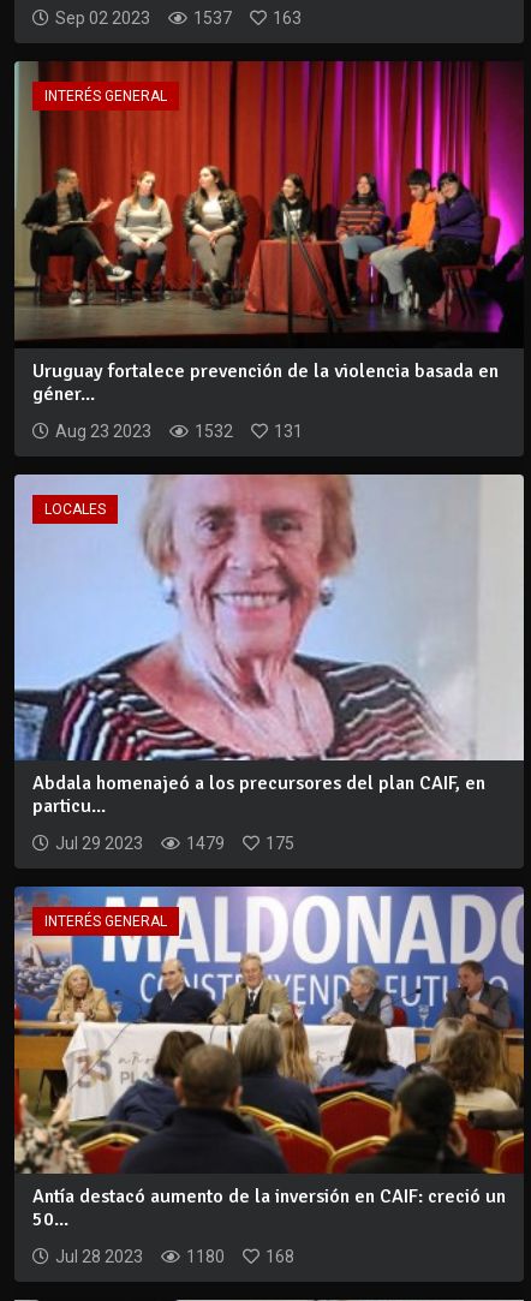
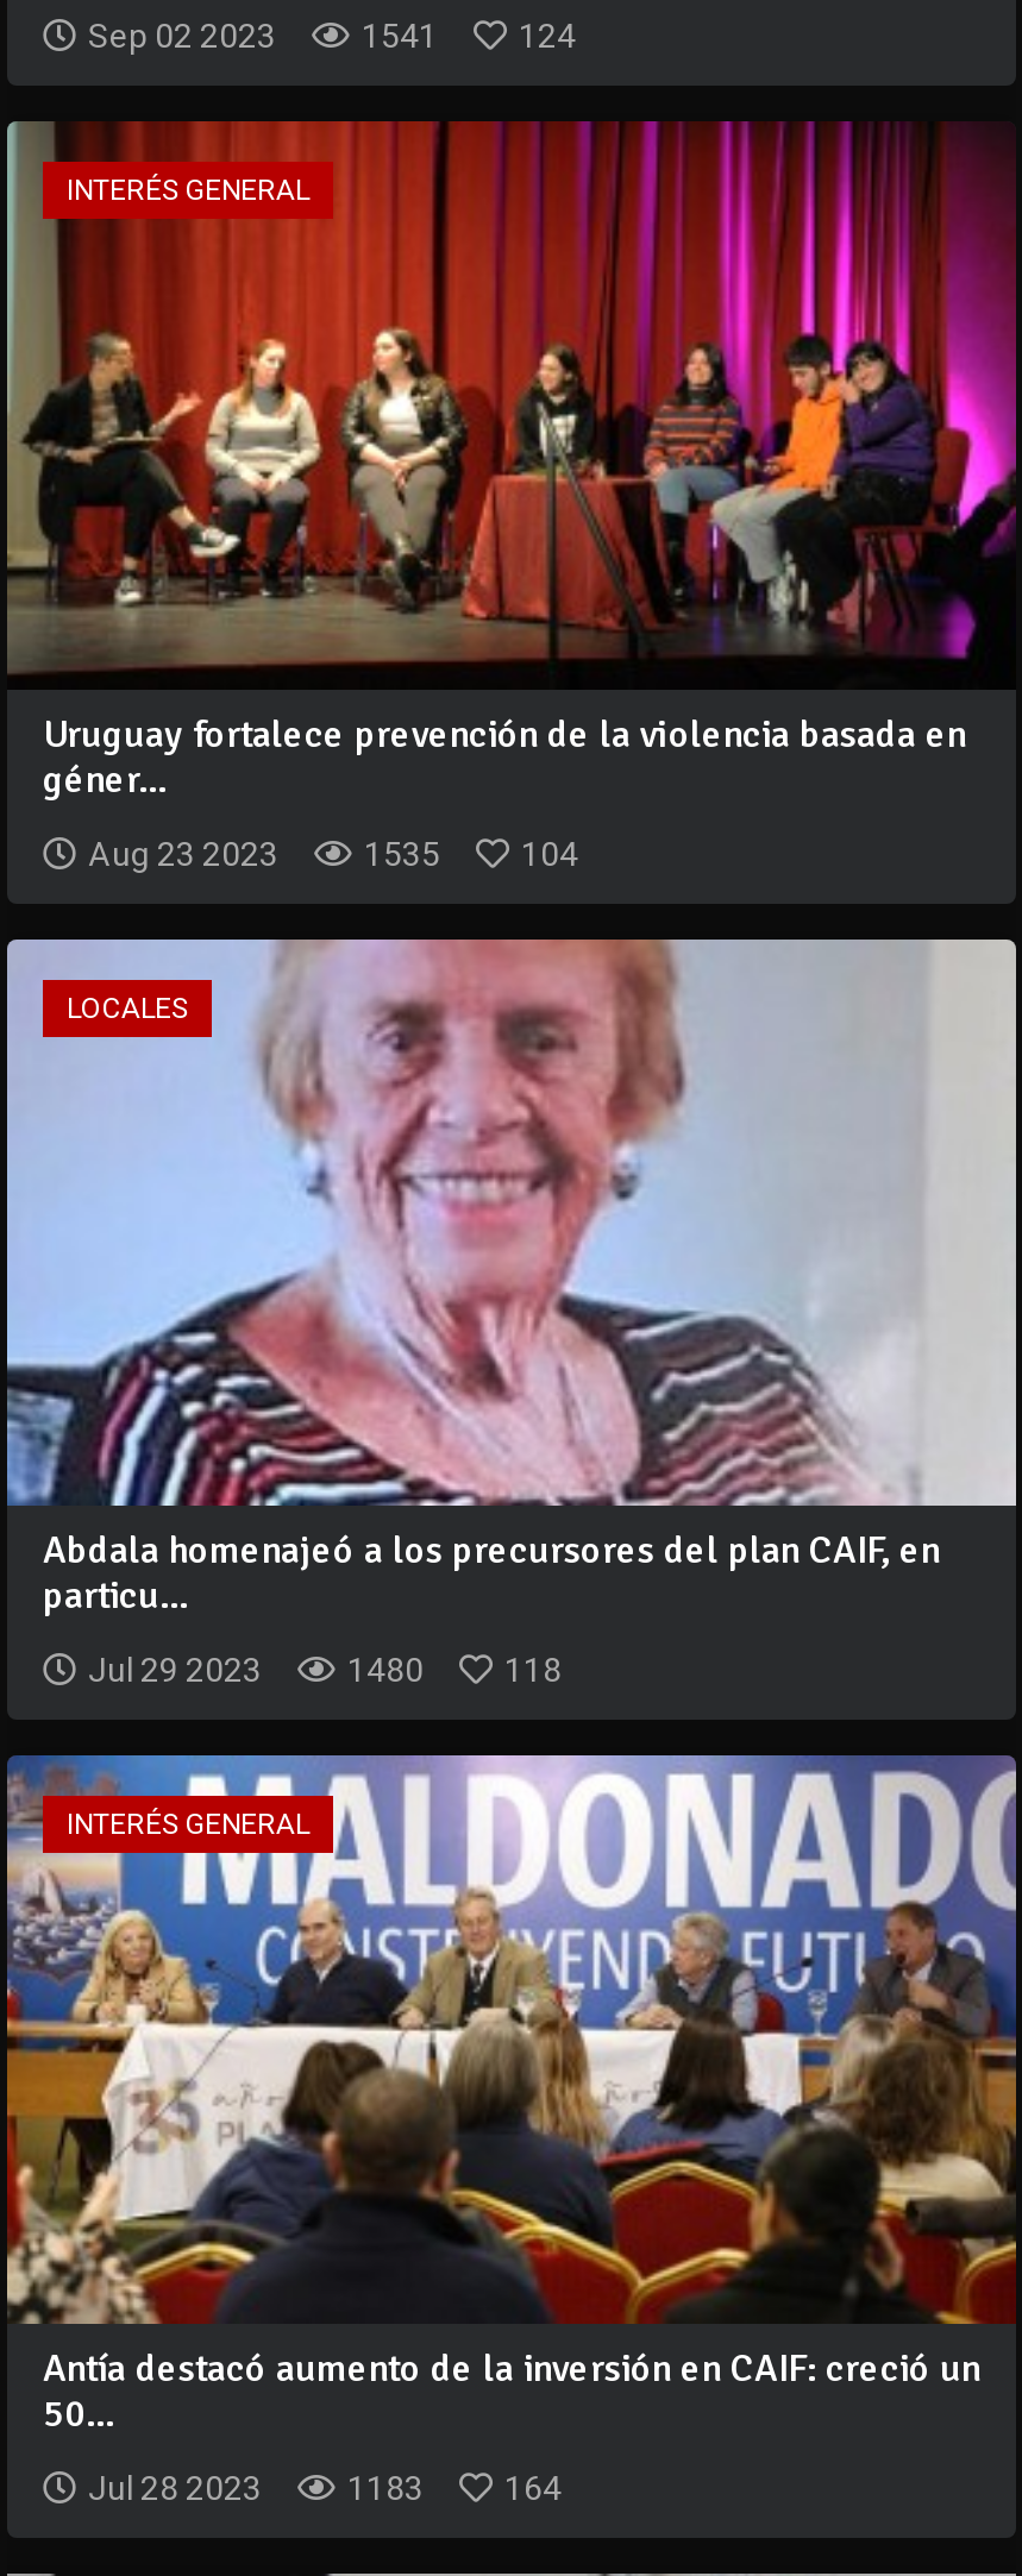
- 1537
+ 1541

- 163
+ 124

- 1532
+ 1535

- 131
+ 104

- 1479
+ 1480

- 175
+ 118

- 1180
+ 1183

- 168
+ 164
